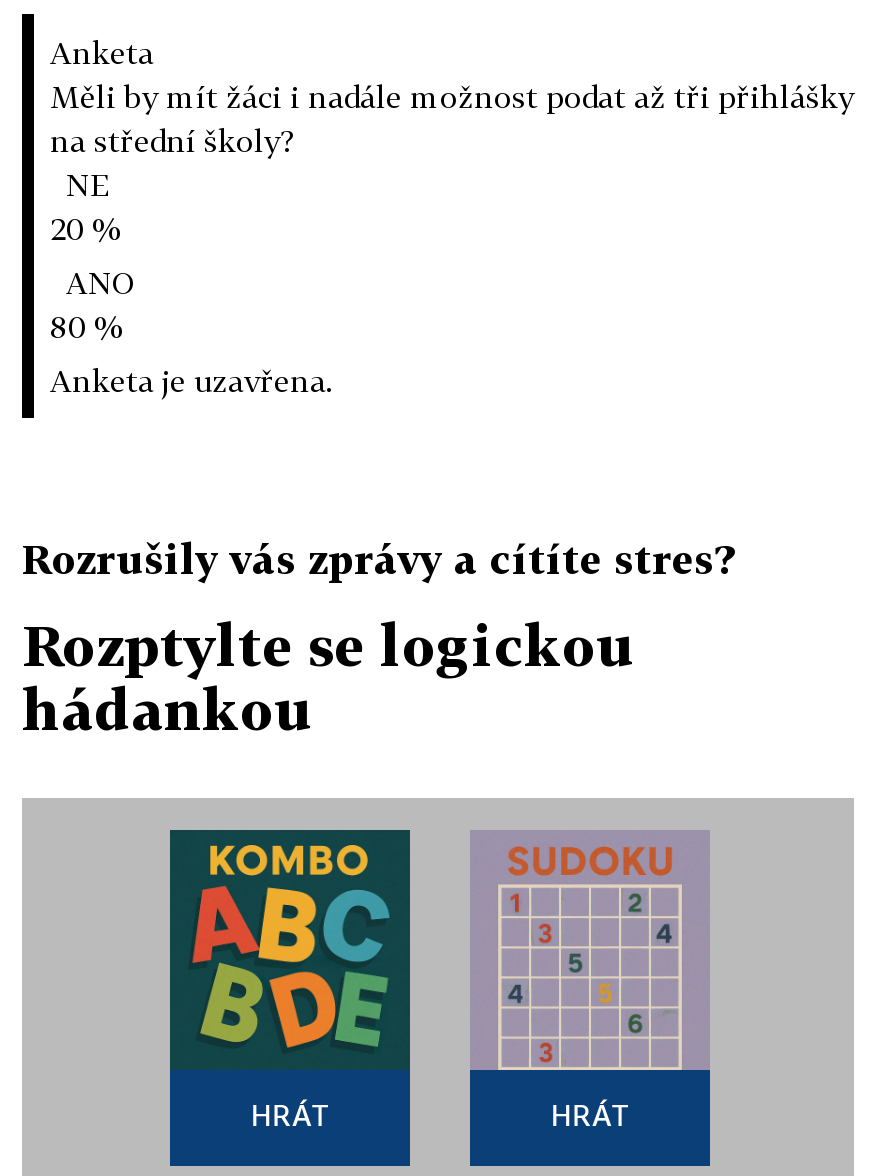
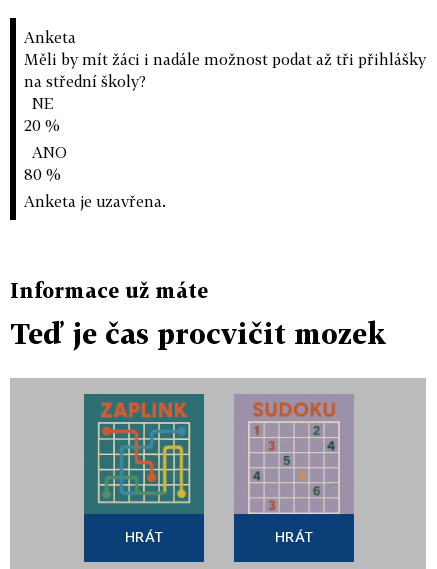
- Rozrušily vás zprávy a cítíte stres?
+ Informace už máte

- Rozptylte se logickou
- hádankou
+ Teď je čas procvičit mozek

- [image]
+ [image]
